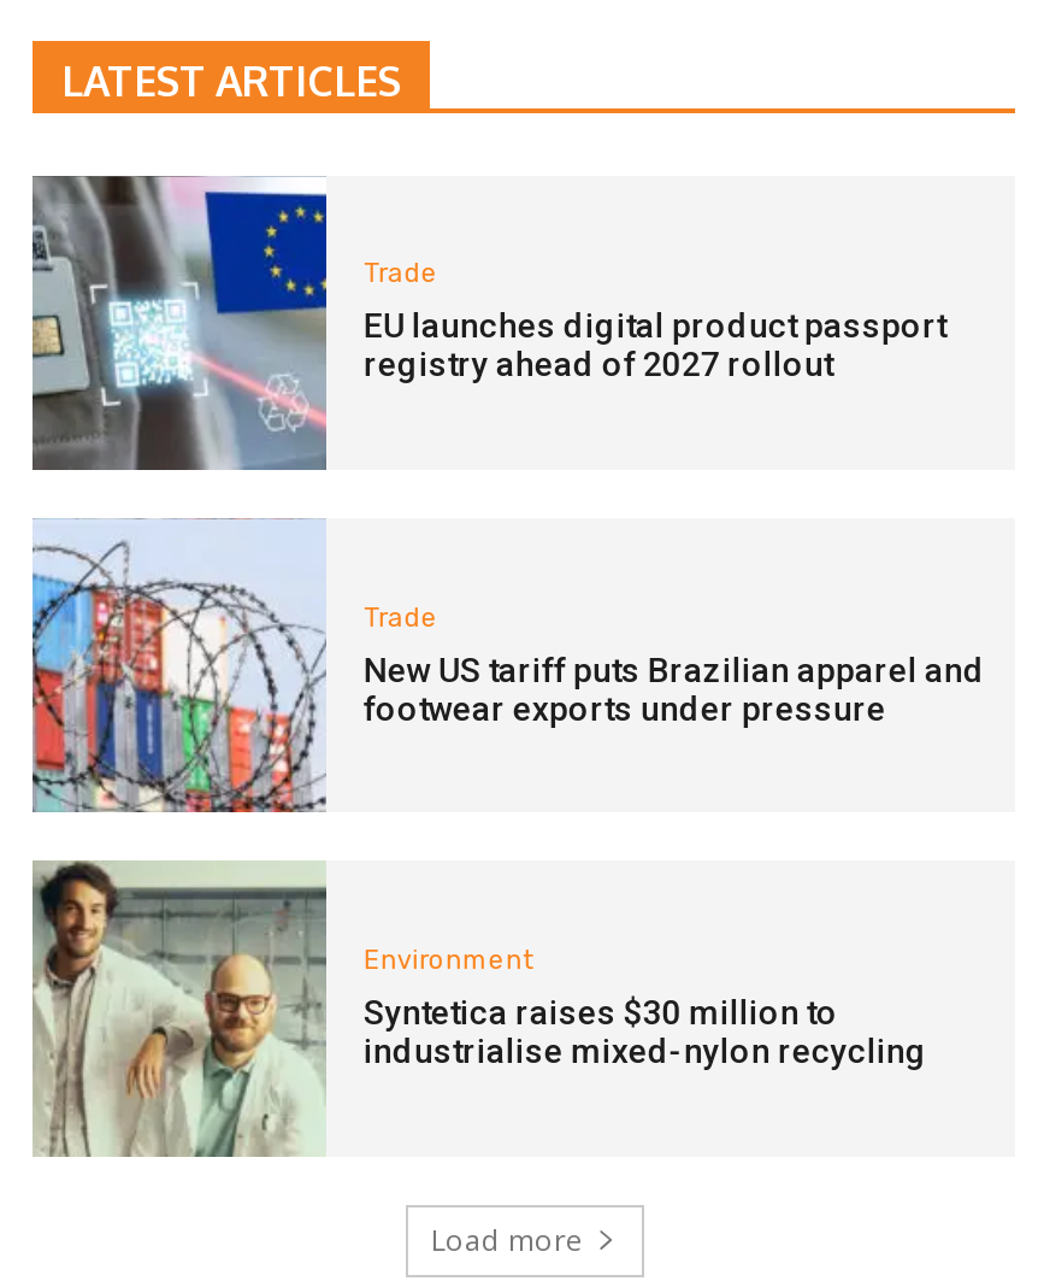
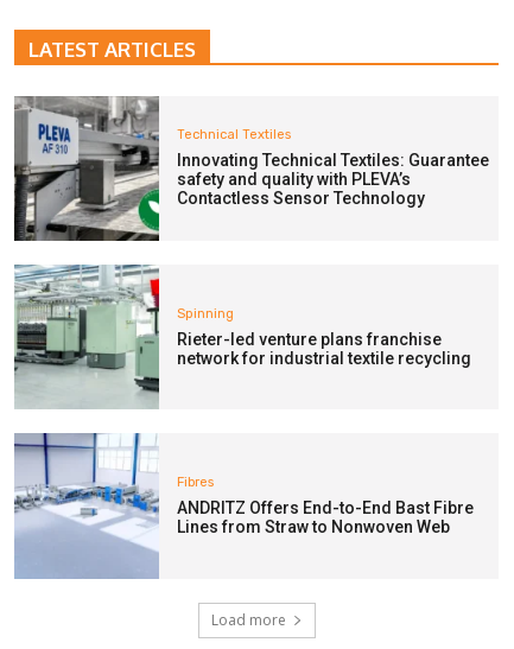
- [image]
- Trade
- EU launches digital product passport
- registry ahead of 2027 rollout
+ [image]
+ Technical Textiles
+ Innovating Technical Textiles: Guarantee
+ safety and quality with PLEVA’s
+ Contactless Sensor Technology

- [image]
- Trade
- New US tariff puts Brazilian apparel and
- footwear exports under pressure
+ [image]
+ Spinning
+ Rieter-led venture plans franchise
+ network for industrial textile recycling

- [image]
- Environment
- Syntetica raises $30 million to
- industrialise mixed-nylon recycling
+ [image]
+ Fibres
+ ANDRITZ Offers End-to-End Bast Fibre
+ Lines from Straw to Nonwoven Web
